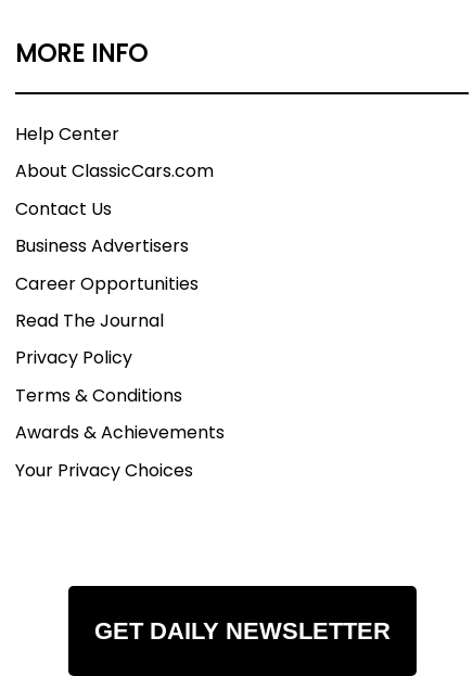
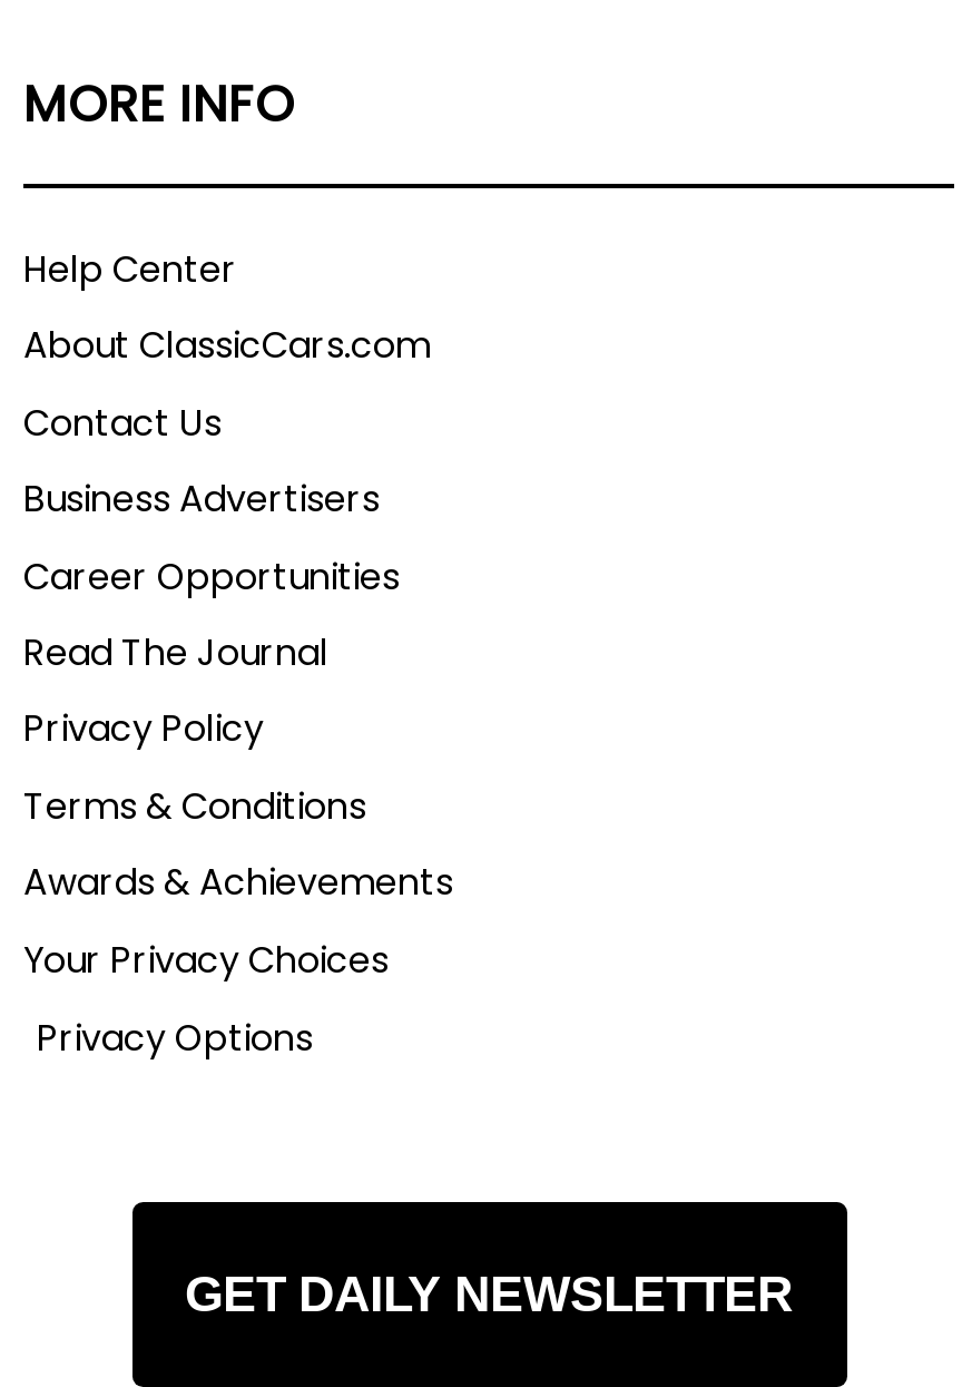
+ Privacy Options
